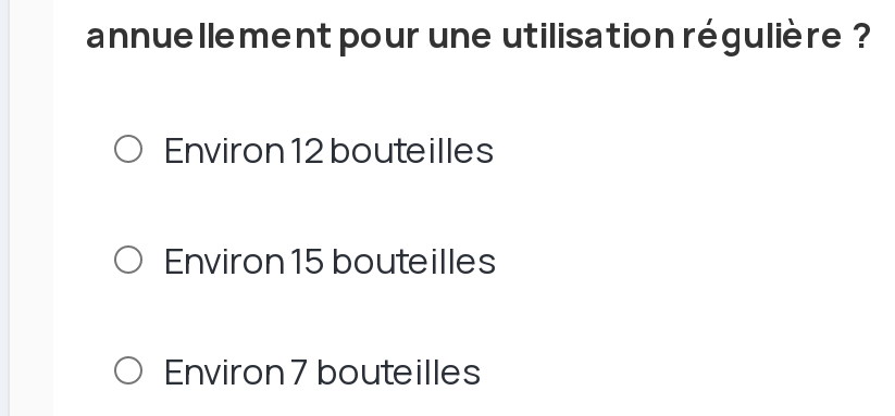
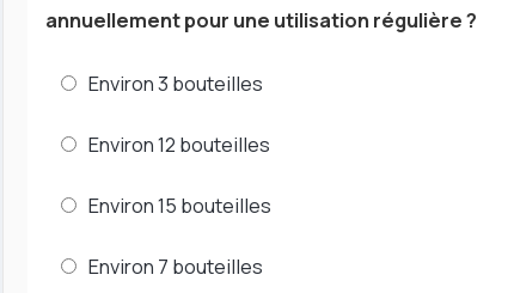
+ Environ 3 bouteilles
